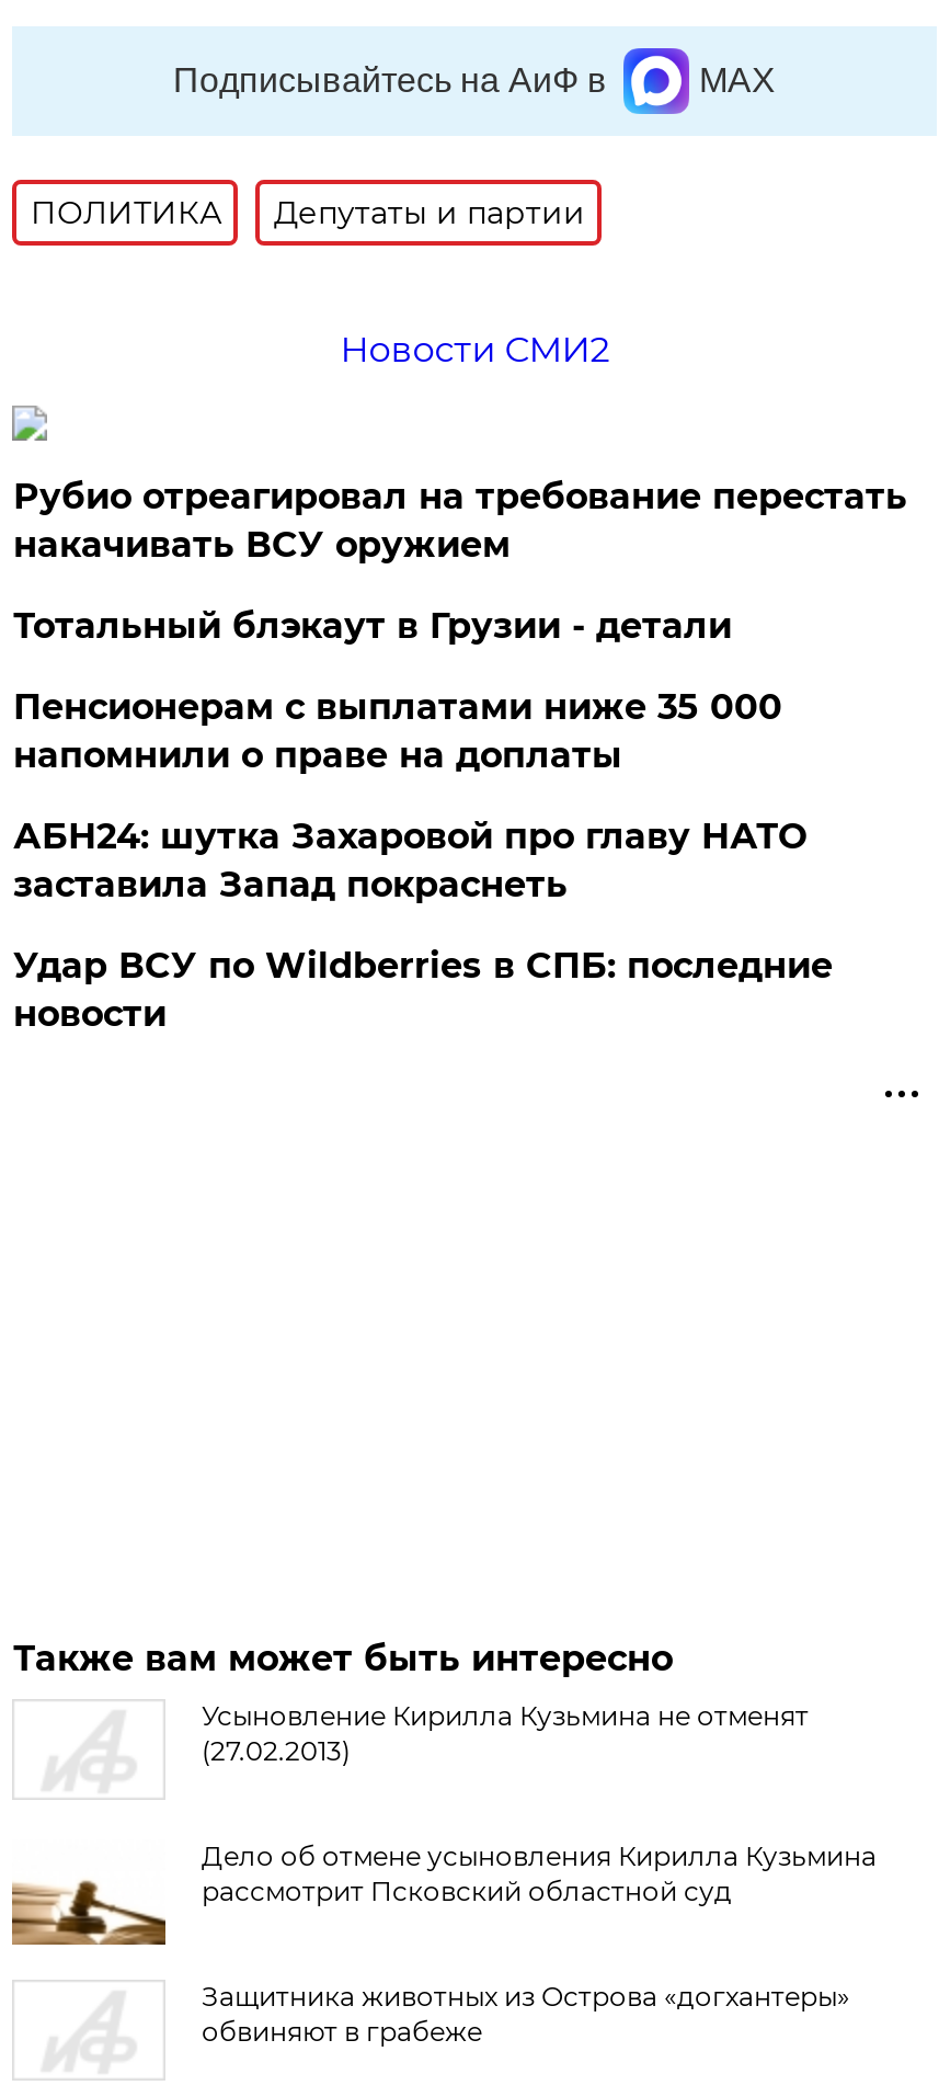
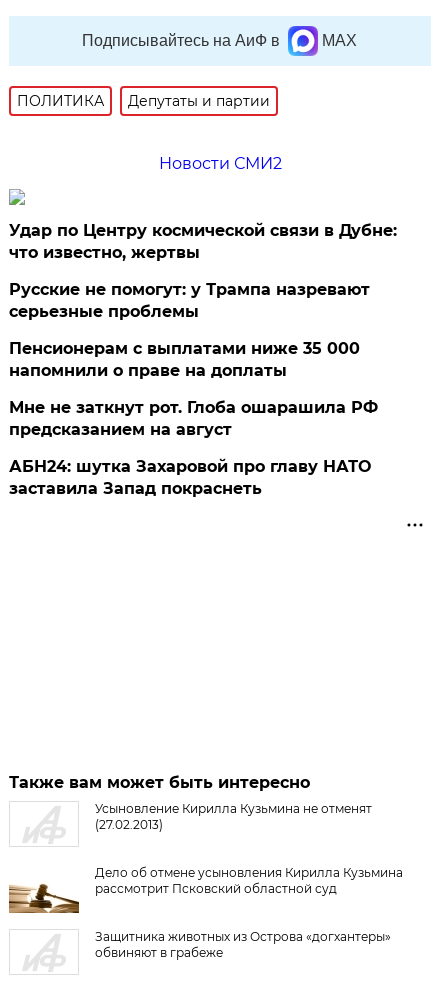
- Рубио отреагировал на требование перестать
- накачивать ВСУ оружием
+ Удар по Центру космической связи в Дубне:
+ что известно, жертвы

- Тотальный блэкаут в Грузии - детали
+ Русские не помогут: у Трампа назревают
+ серьезные проблемы

+ Мне не заткнут рот. Глоба ошарашила РФ
+ предсказанием на август

moved down: АБН24: шутка Захаровой про главу НАТО | заставила Запад покраснеть

- Удар ВСУ по Wildberries в СПБ: последние
- новости
